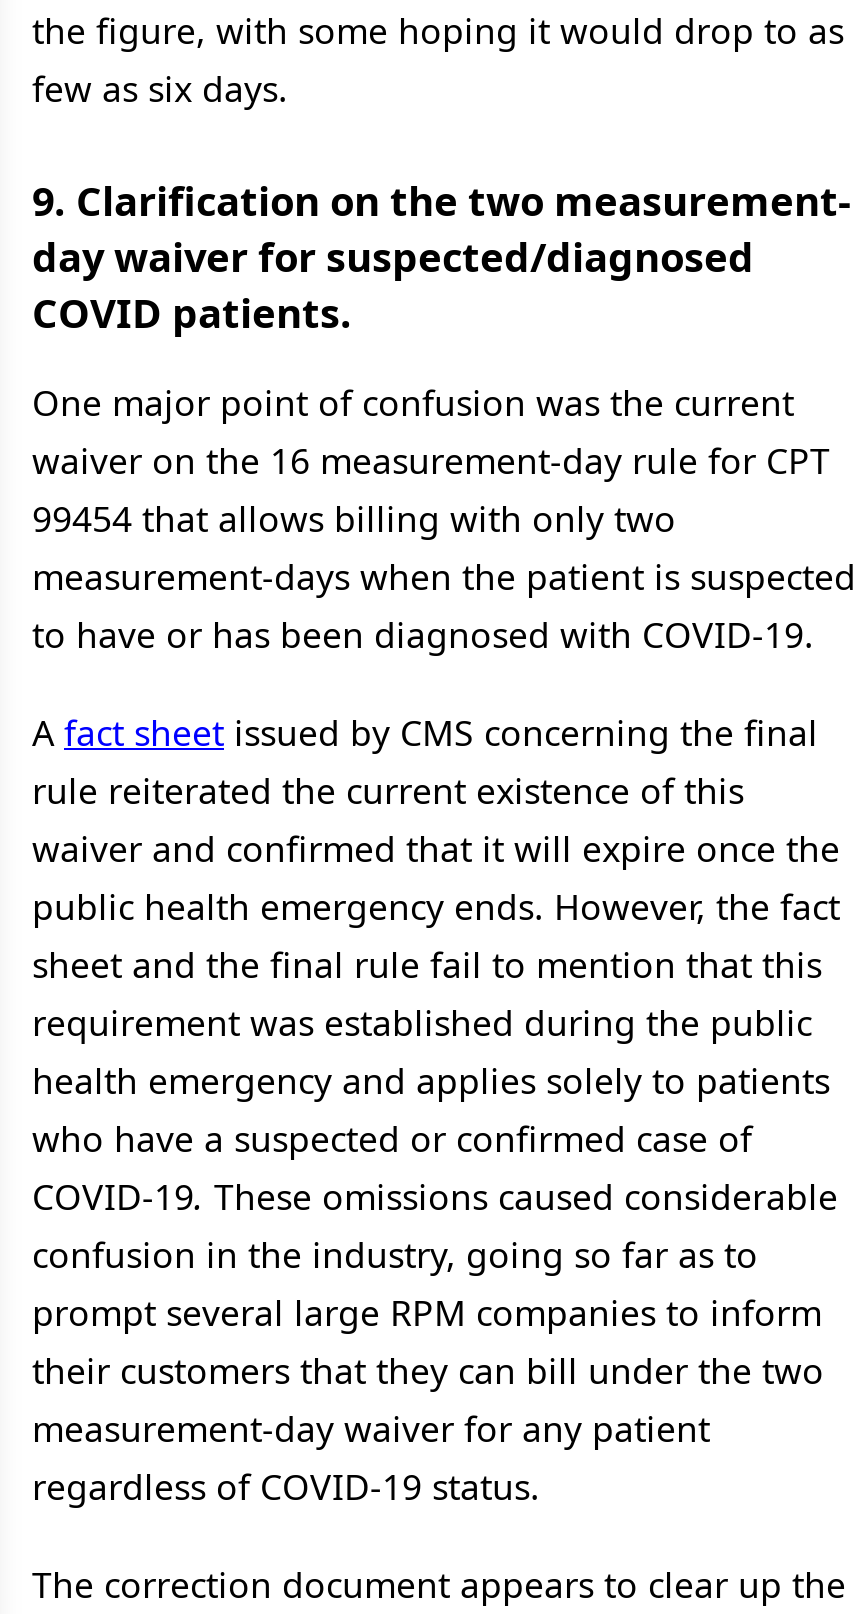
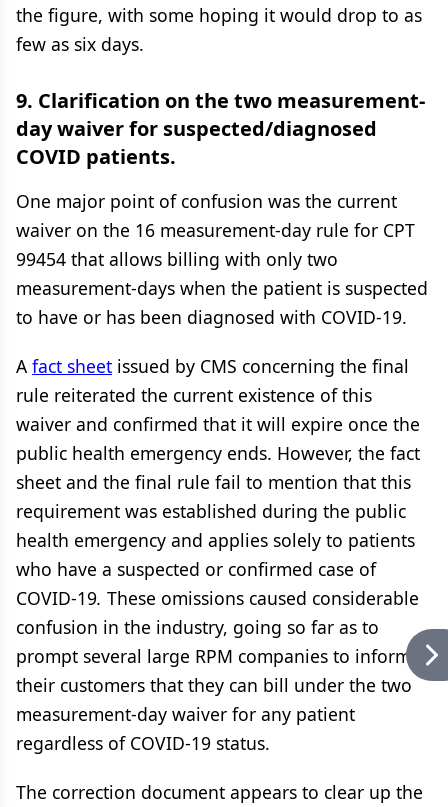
+ [image]
